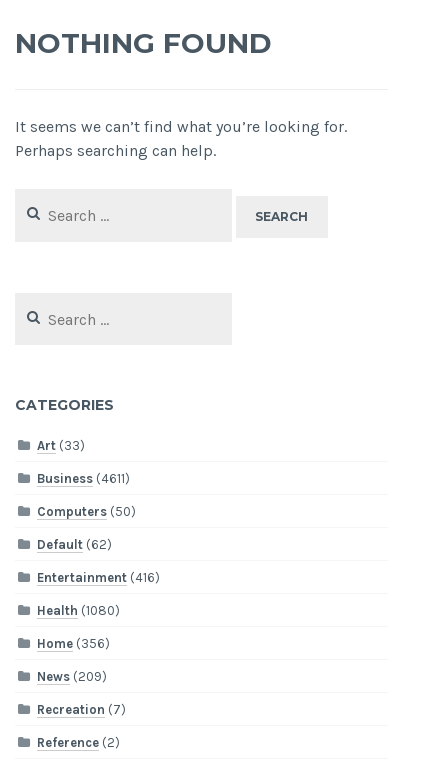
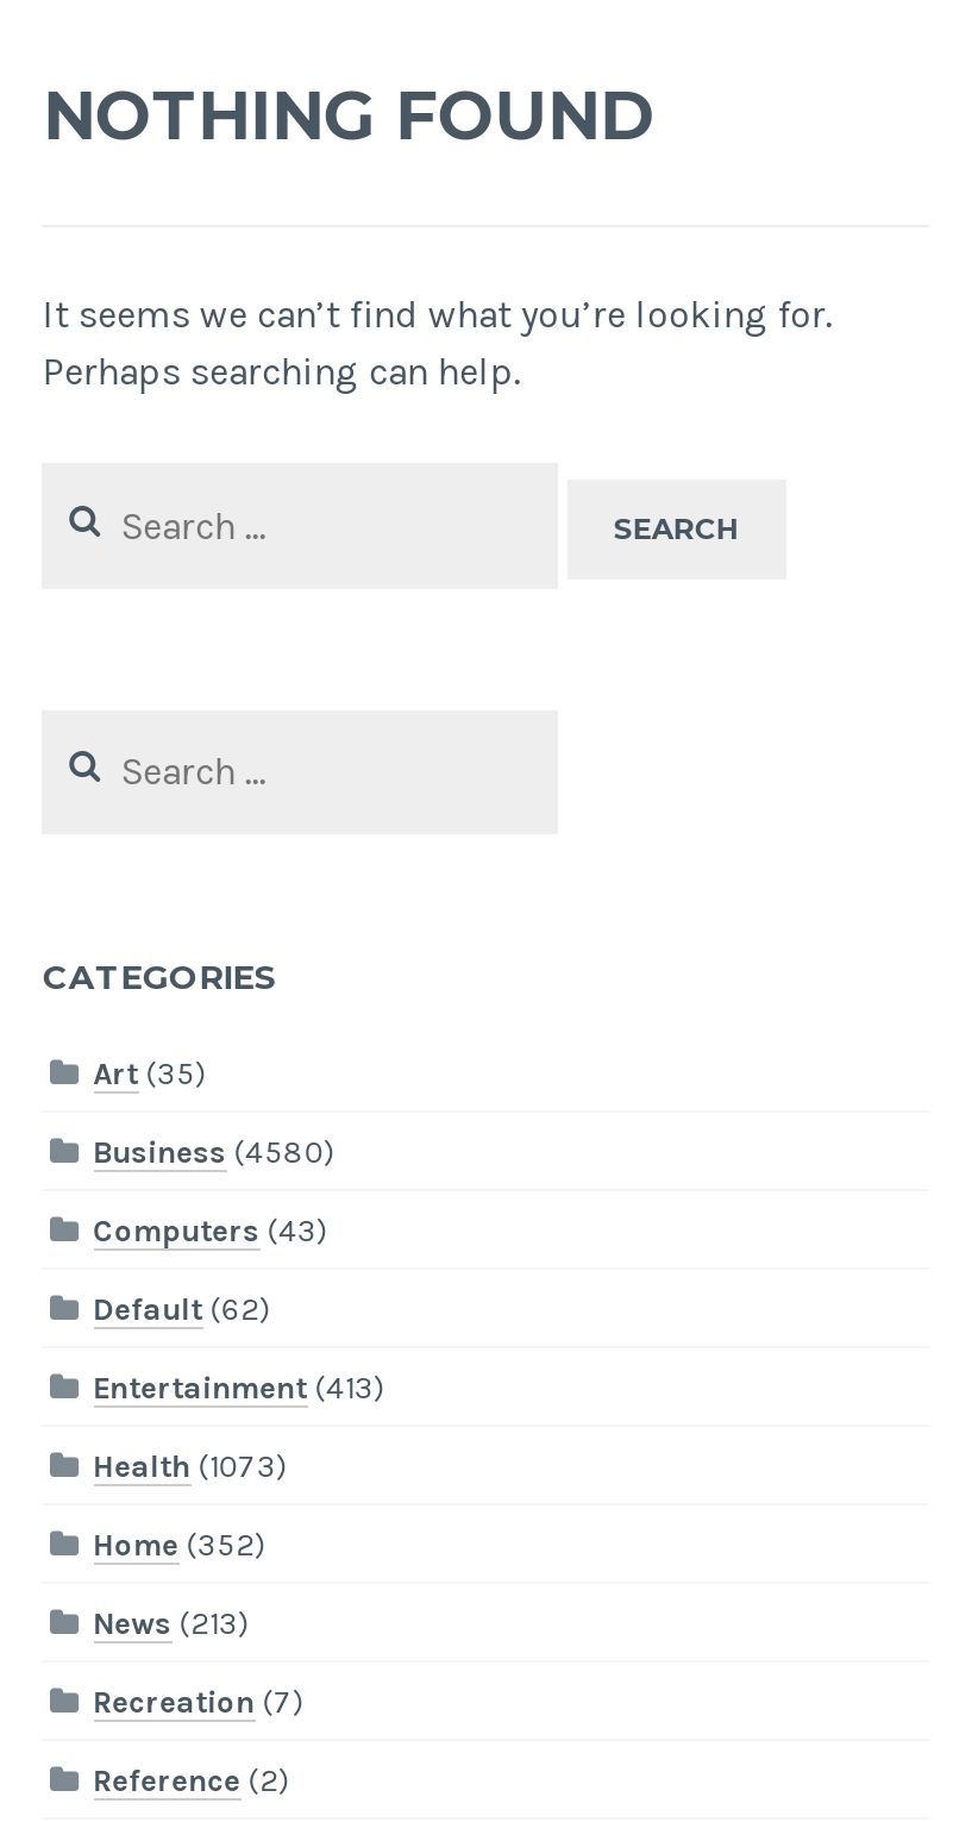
- Art (33)
+ Art (35)

- Business (4611)
+ Business (4580)

- Computers (50)
+ Computers (43)

- Entertainment (416)
+ Entertainment (413)

- Health (1080)
+ Health (1073)

- Home (356)
+ Home (352)

- News (209)
+ News (213)
